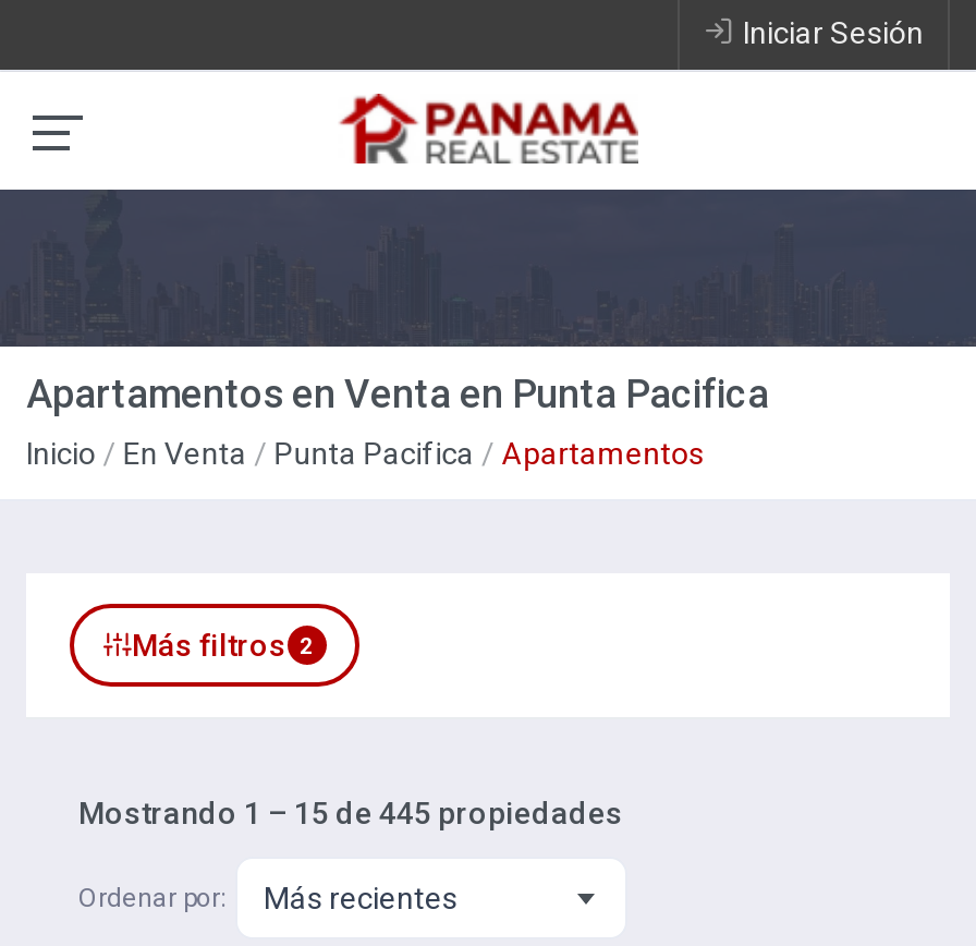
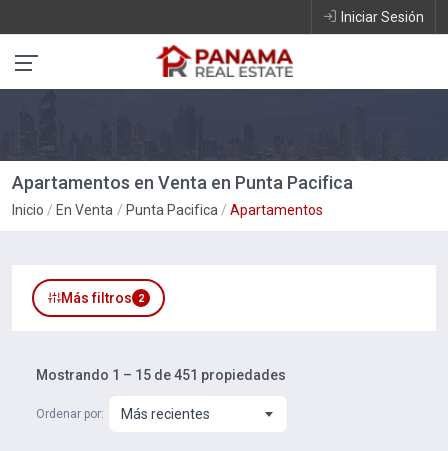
- Mostrando 1 – 15 de 445 propiedades
+ Mostrando 1 – 15 de 451 propiedades
